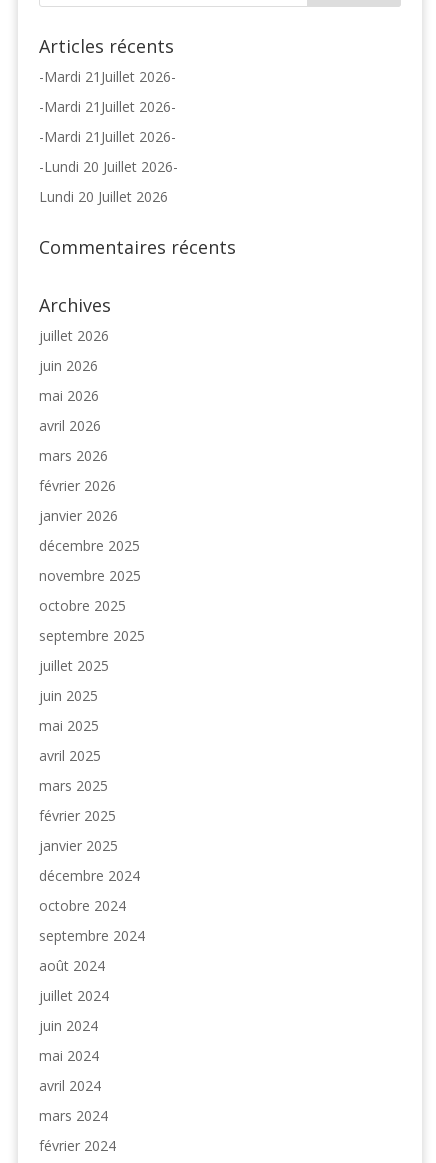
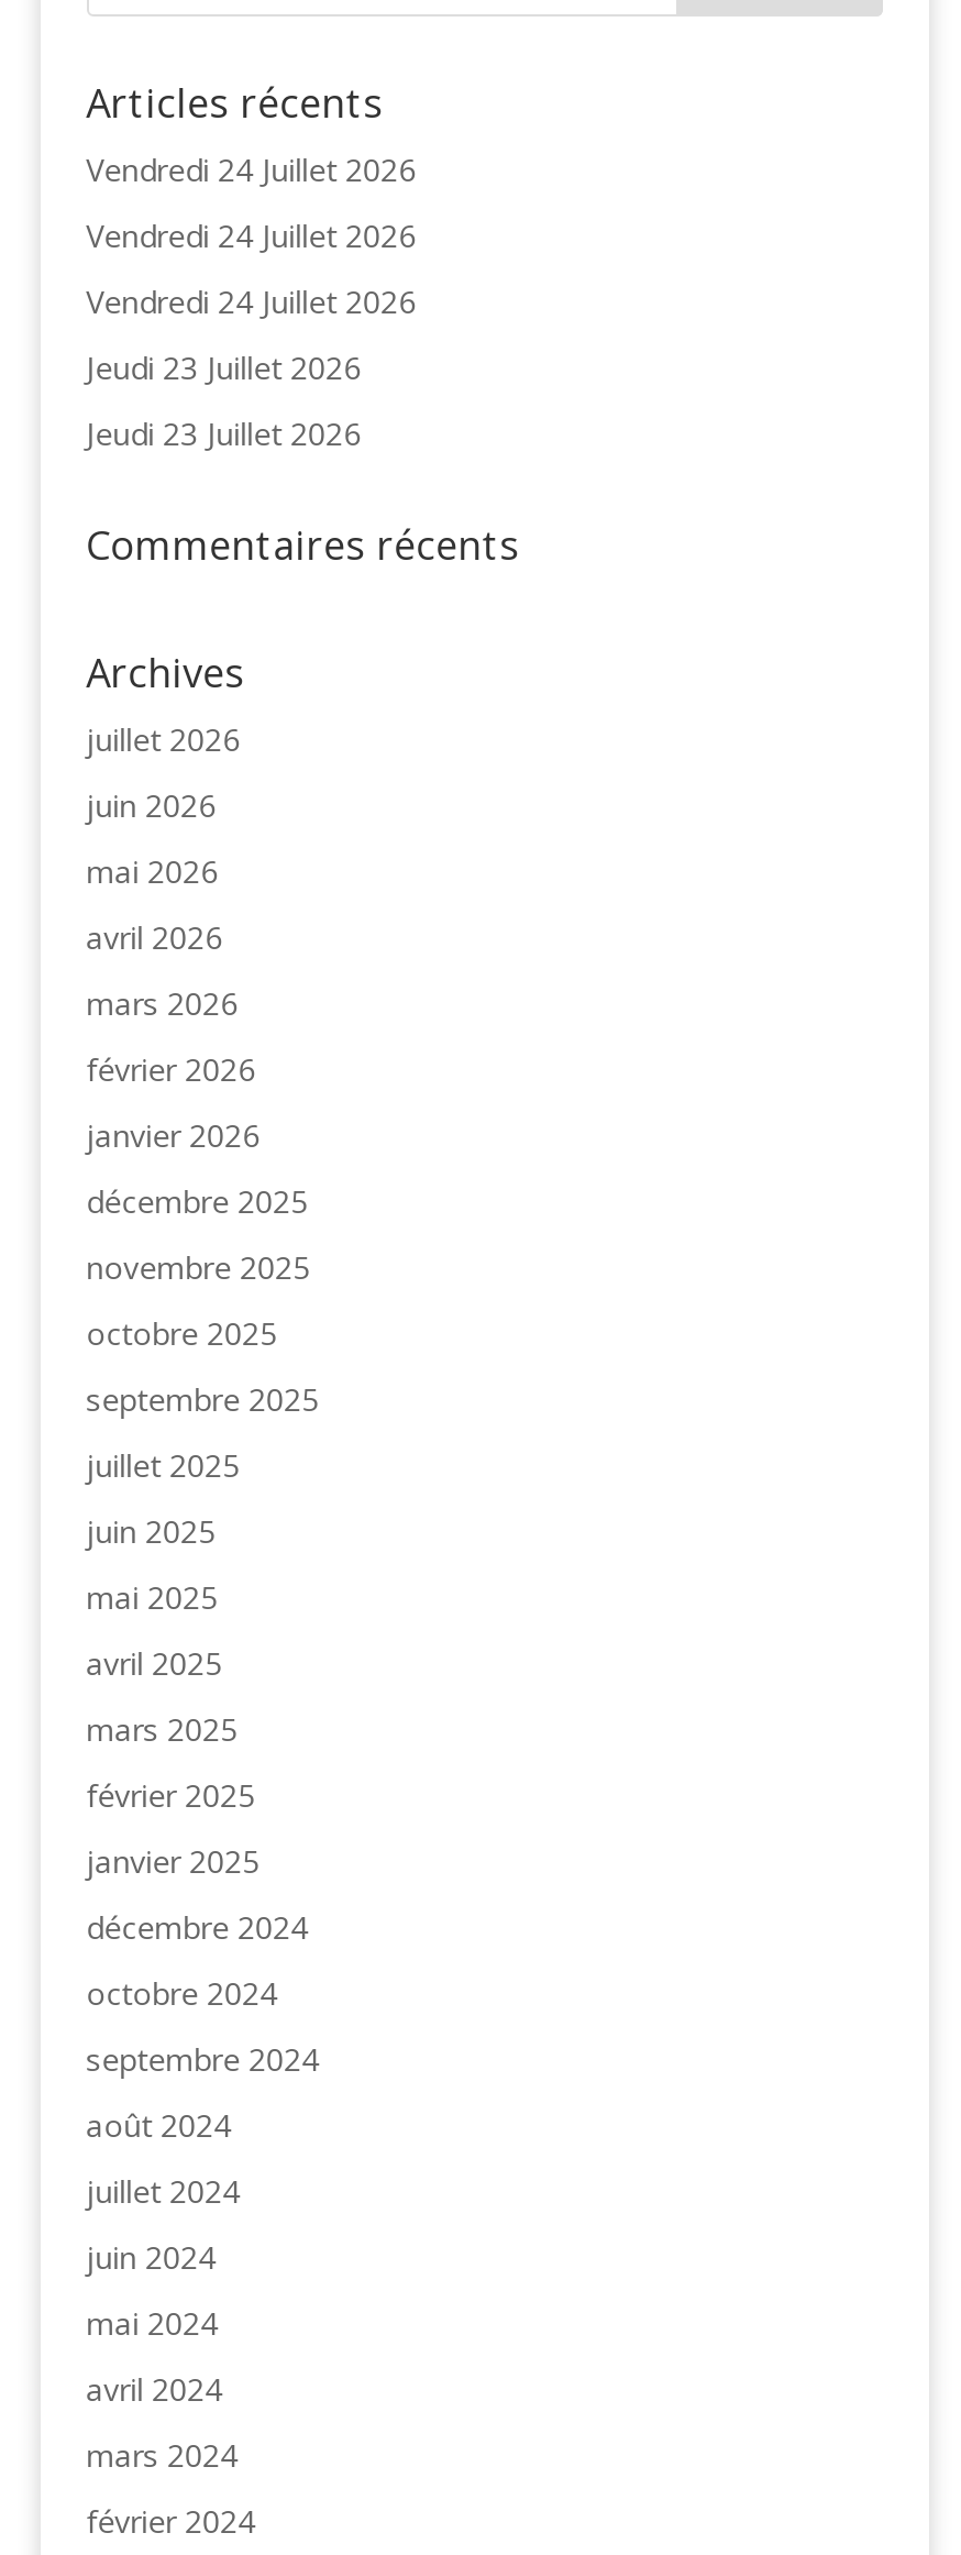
- -Mardi 21Juillet 2026-
+ Vendredi 24 Juillet 2026

- -Mardi 21Juillet 2026-
+ Vendredi 24 Juillet 2026

- -Mardi 21Juillet 2026-
+ Vendredi 24 Juillet 2026

- -Lundi 20 Juillet 2026-
+ Jeudi 23 Juillet 2026

- Lundi 20 Juillet 2026
+ Jeudi 23 Juillet 2026
